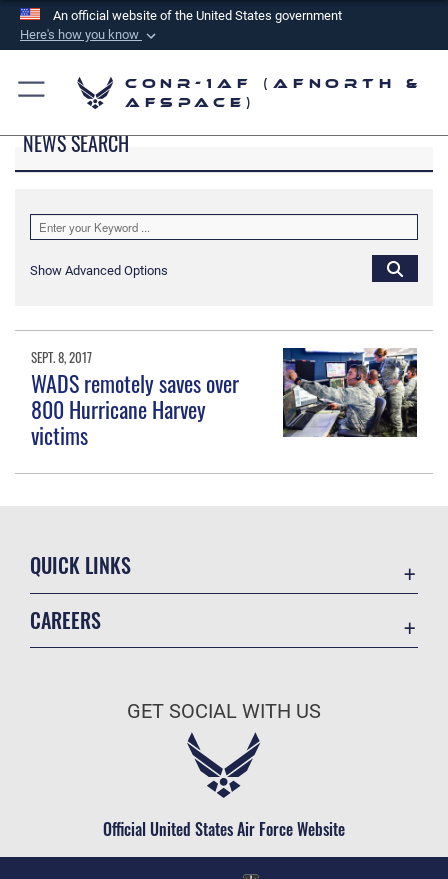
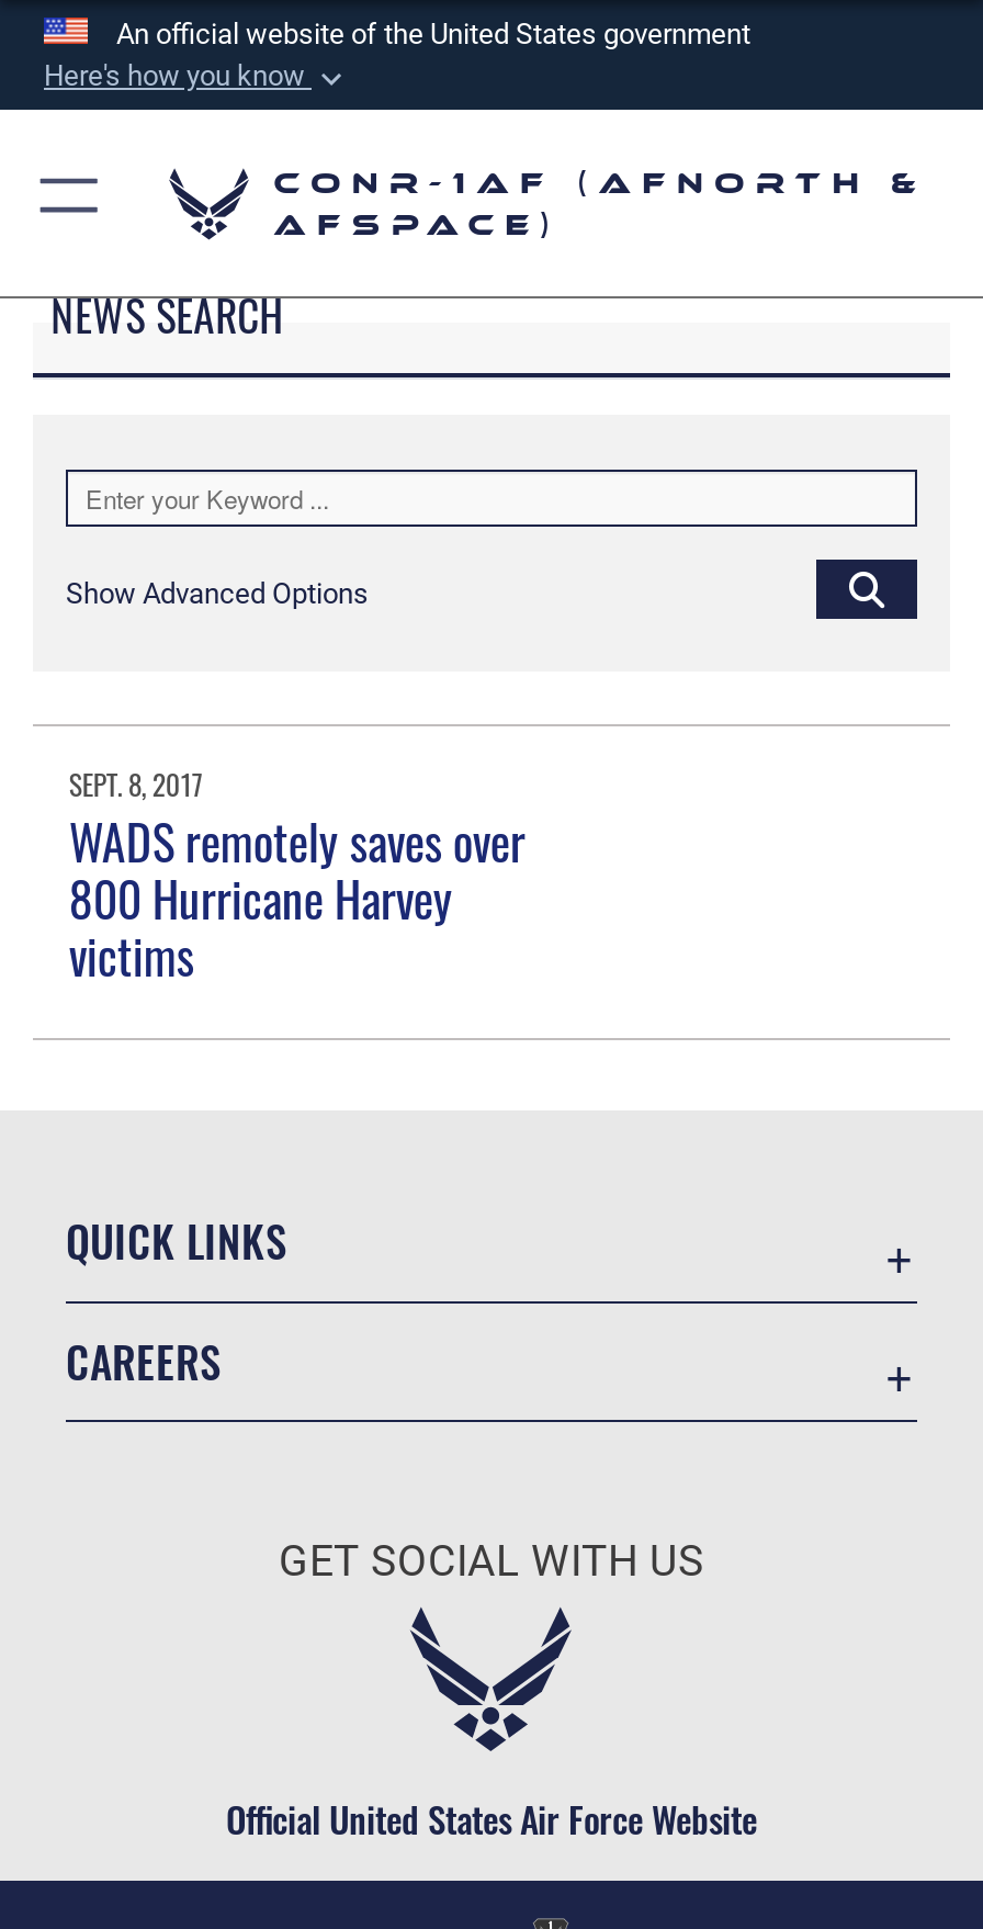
- [image]
